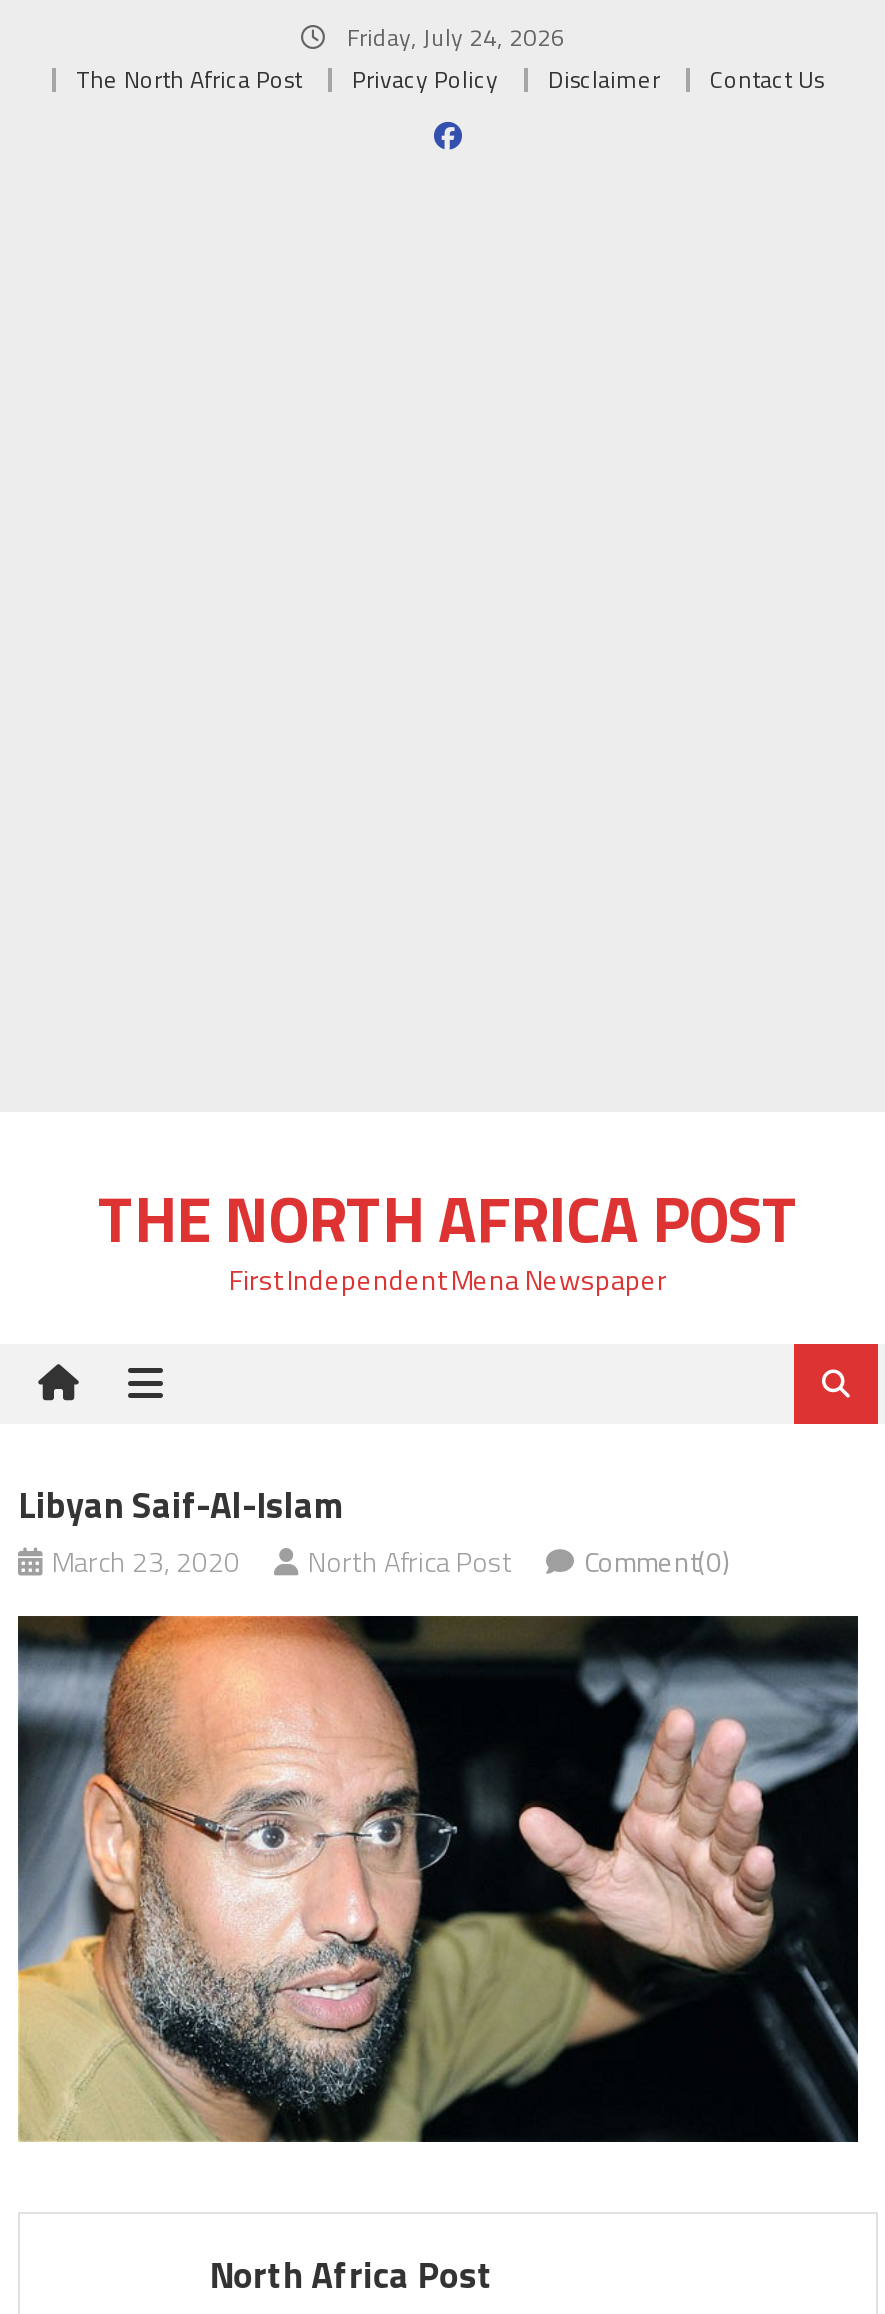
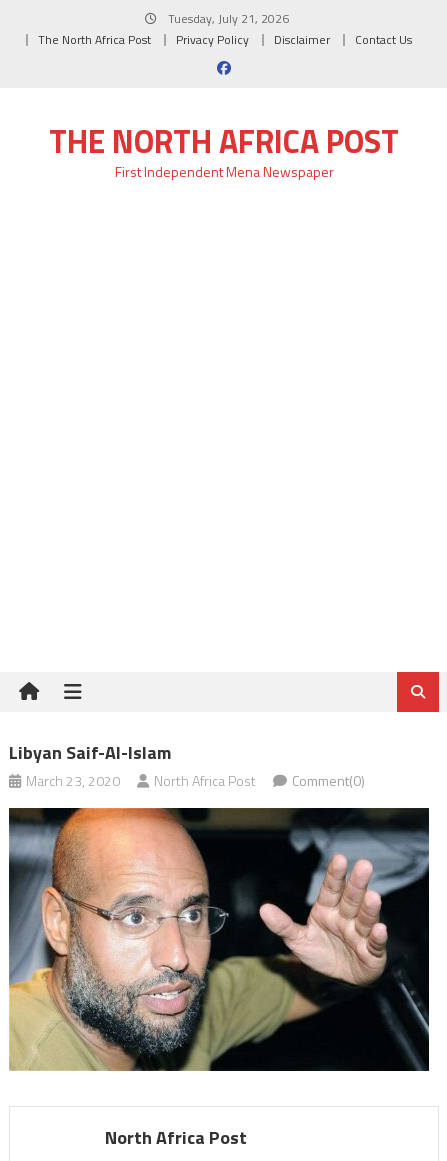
- Friday, July 24, 2026
+ Tuesday, July 21, 2026

moved up: THE NORTH AFRICA POST | First Independent Mena Newspaper
